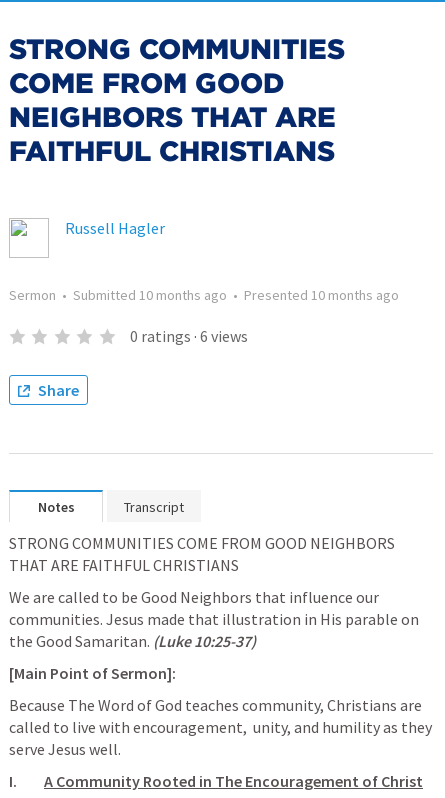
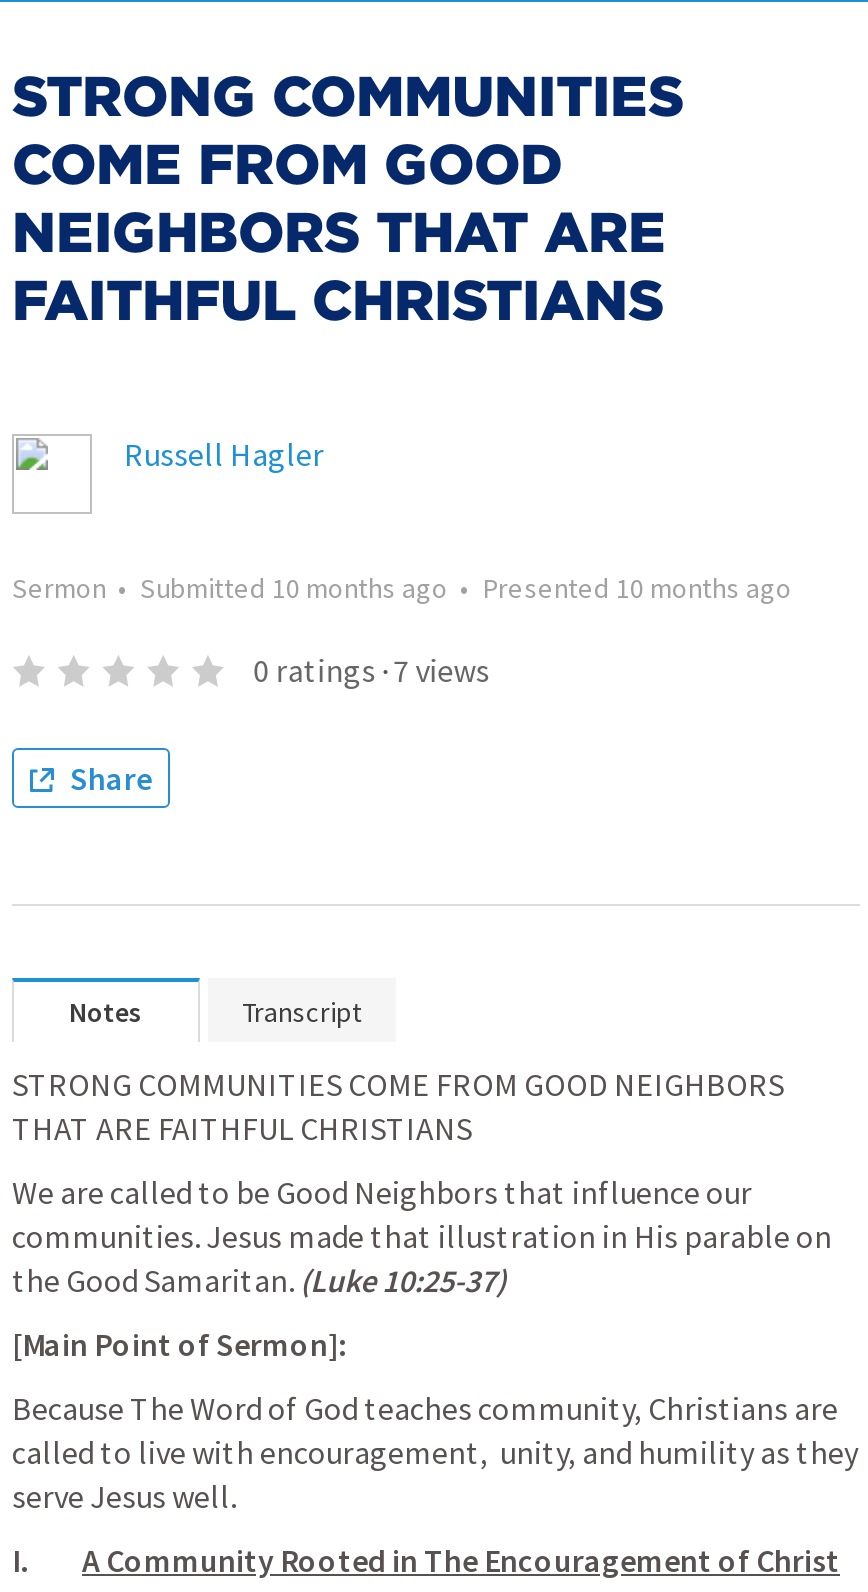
- 0 ratings · 6 views
+ 0 ratings · 7 views
